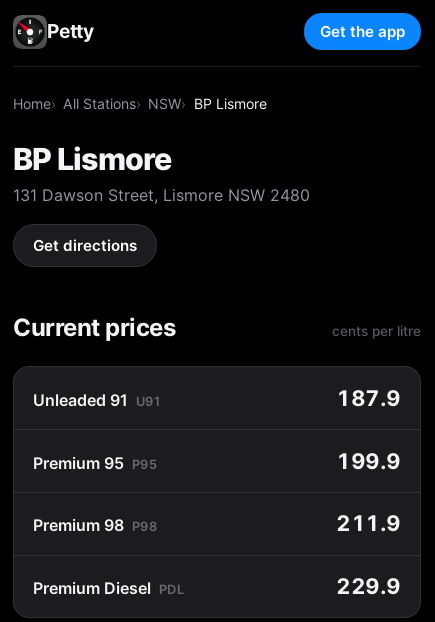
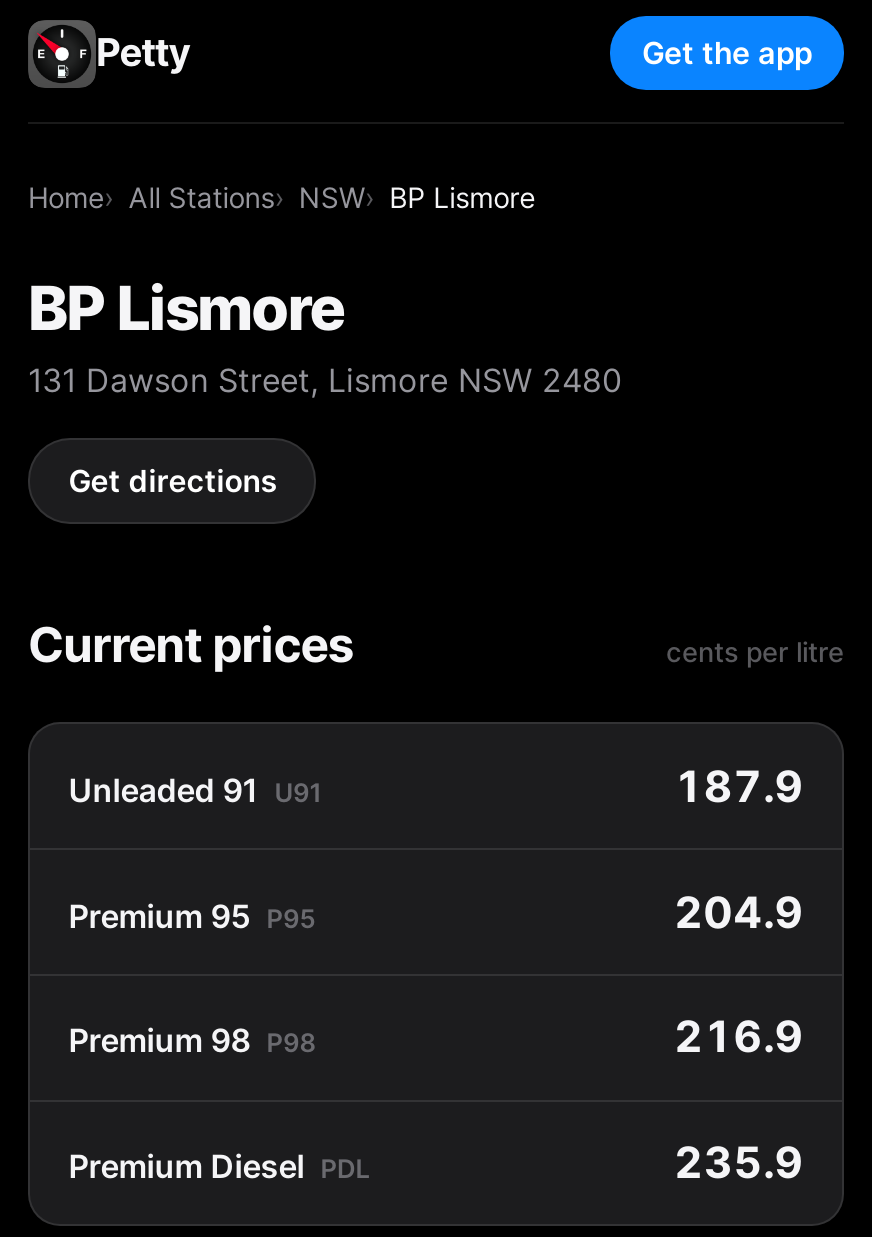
- 199.9
+ 204.9

- 211.9
+ 216.9

- 229.9
+ 235.9
